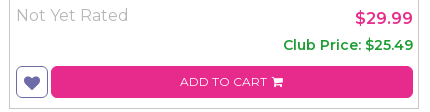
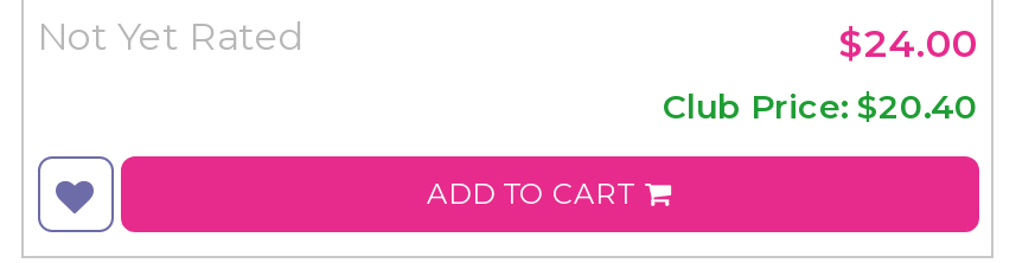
- $29.99
+ $24.00

- Club Price: $25.49
+ Club Price: $20.40
